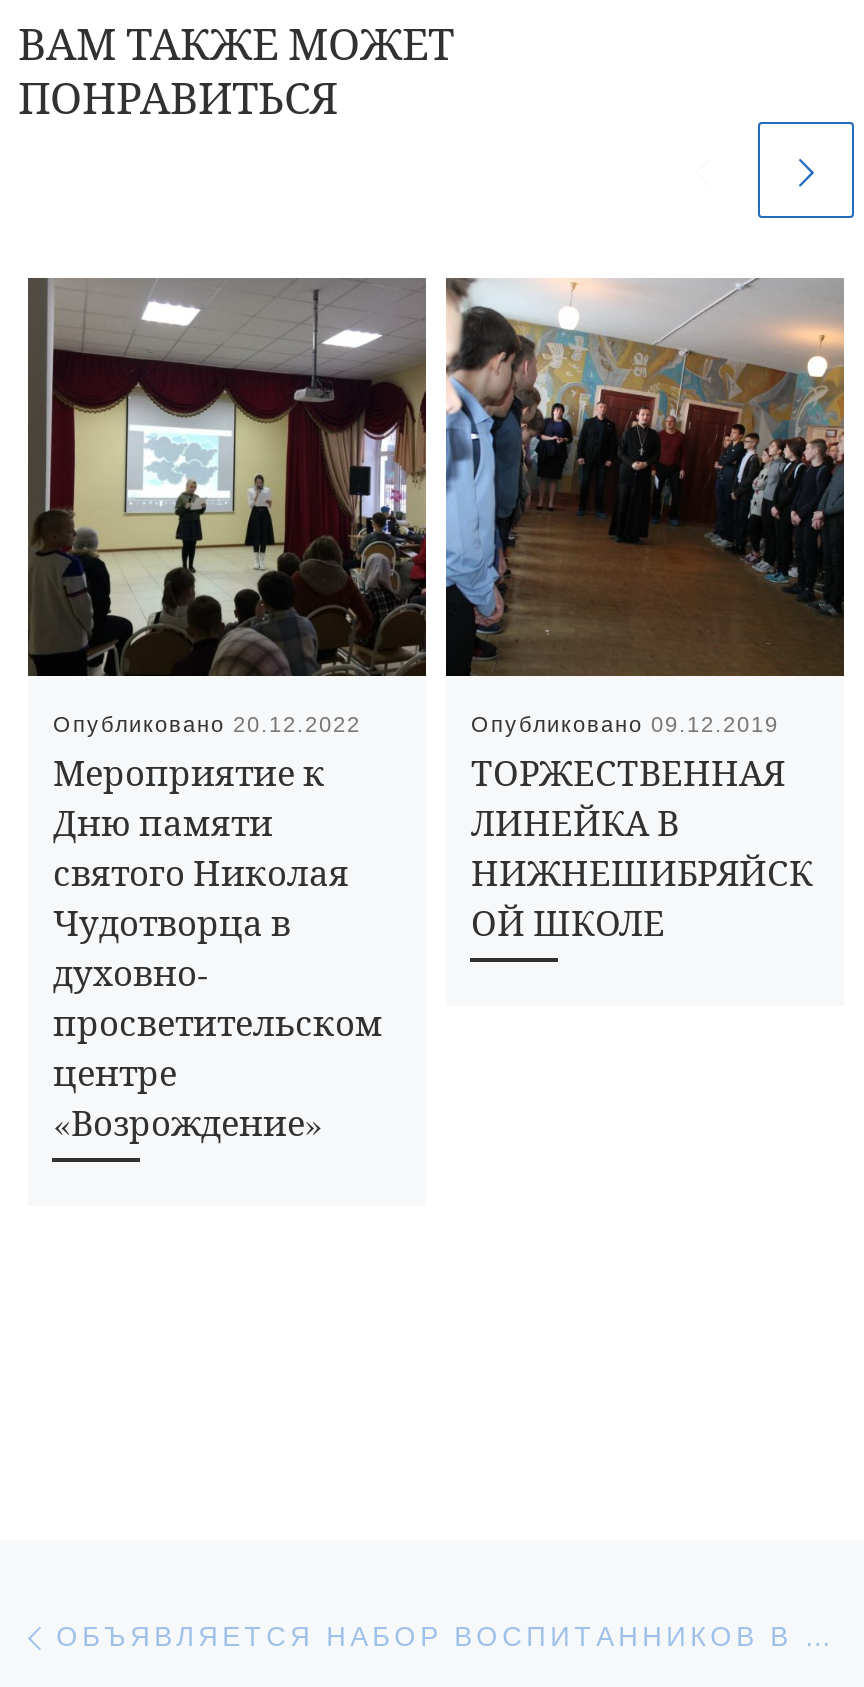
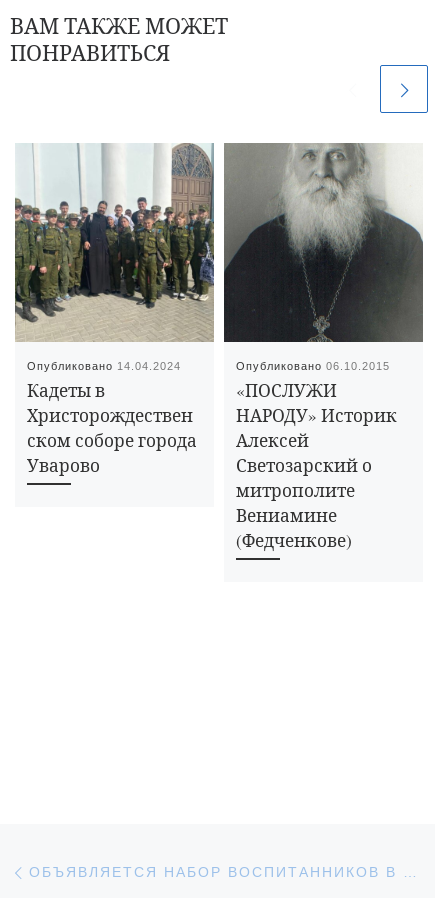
- [image]
- Опубликовано 20.12.2022
- Мероприятие к
- Дню памяти
- святого Николая
- Чудотворца в
- духовно-
- просветительском
- центре
- «Возрождение»
+ [image]
+ Опубликовано 14.04.2024
+ Кадеты в
+ Христорождествен
+ ском соборе города
+ Уварово

- [image]
- Опубликовано 09.12.2019
- ТОРЖЕСТВЕННАЯ
- ЛИНЕЙКА В
- НИЖНЕШИБРЯЙСК
- ОЙ ШКОЛЕ
+ [image]
+ Опубликовано 06.10.2015
+ «ПОСЛУЖИ
+ НАРОДУ» Историк
+ Алексей
+ Светозарский о
+ митрополите
+ Вениамине
+ (Федченкове)
